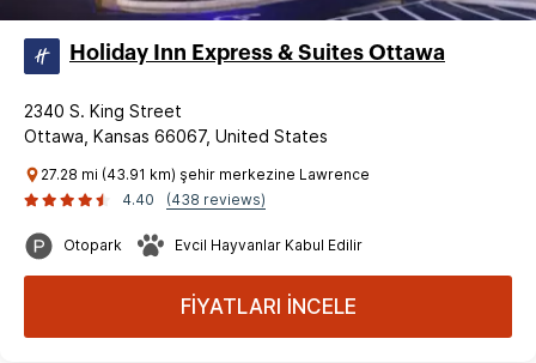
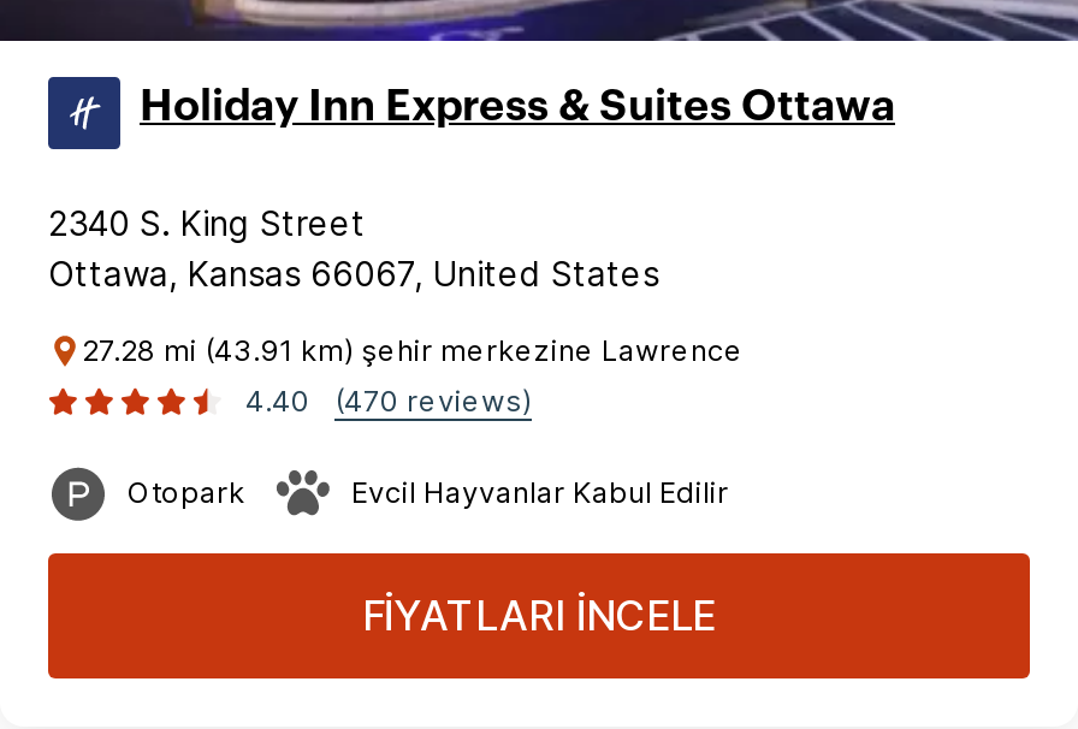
- 4.40 (438 reviews)
+ 4.40 (470 reviews)
